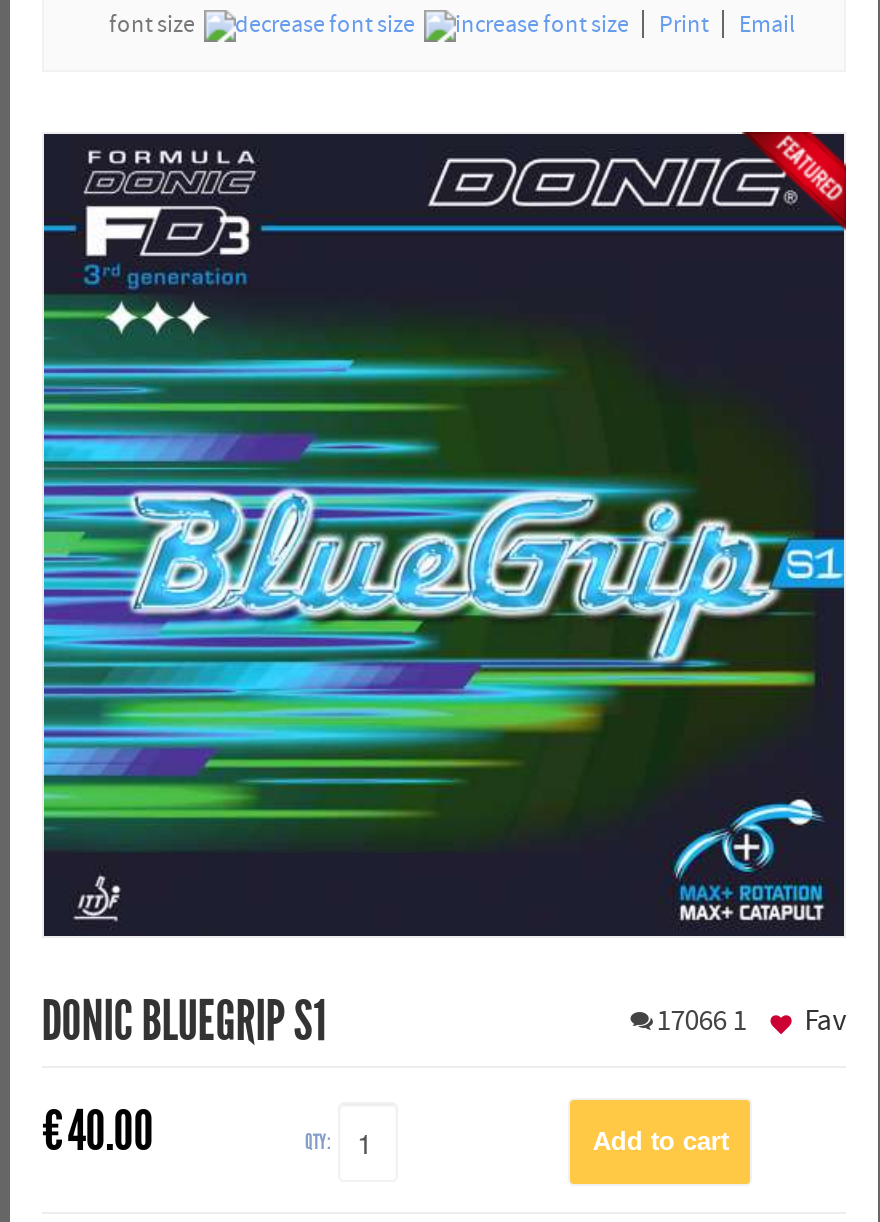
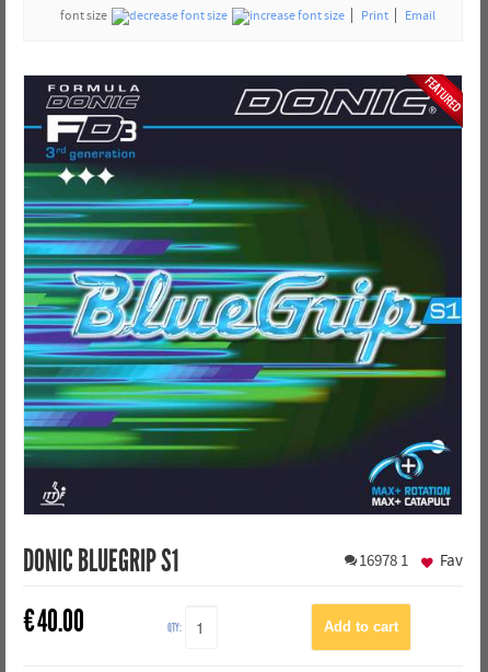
- 17066 1 Fav
+ 16978 1 Fav
